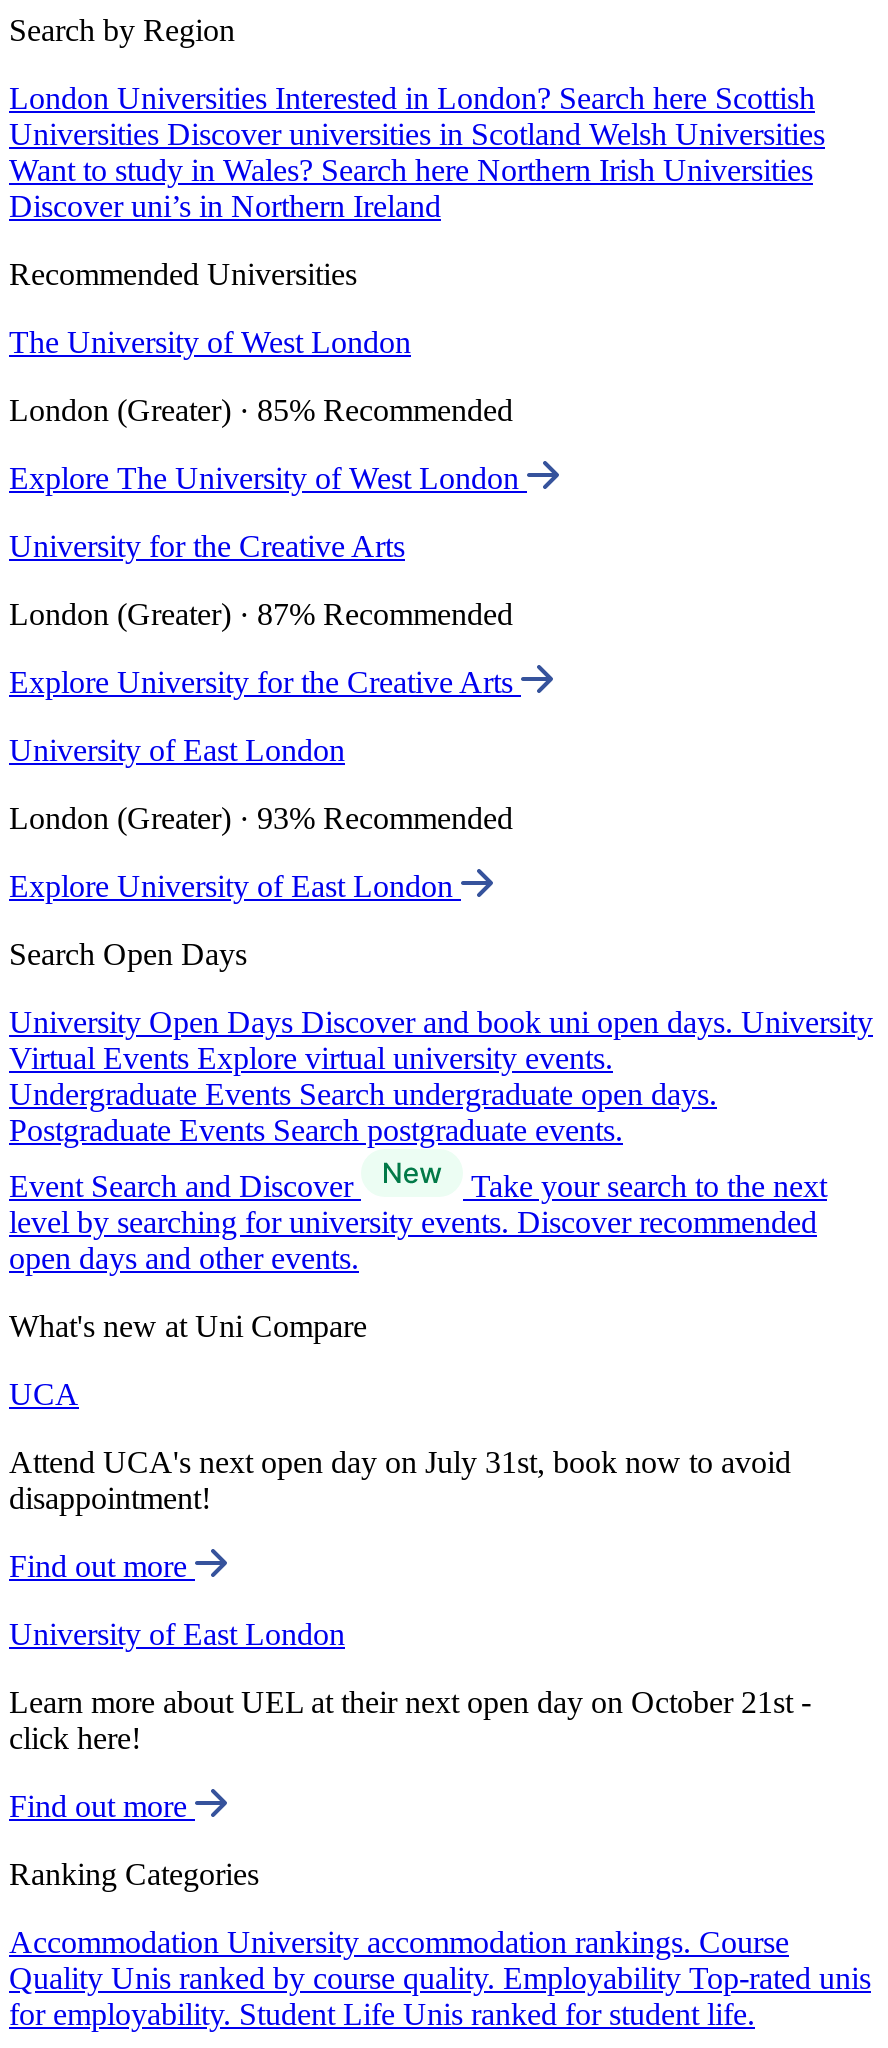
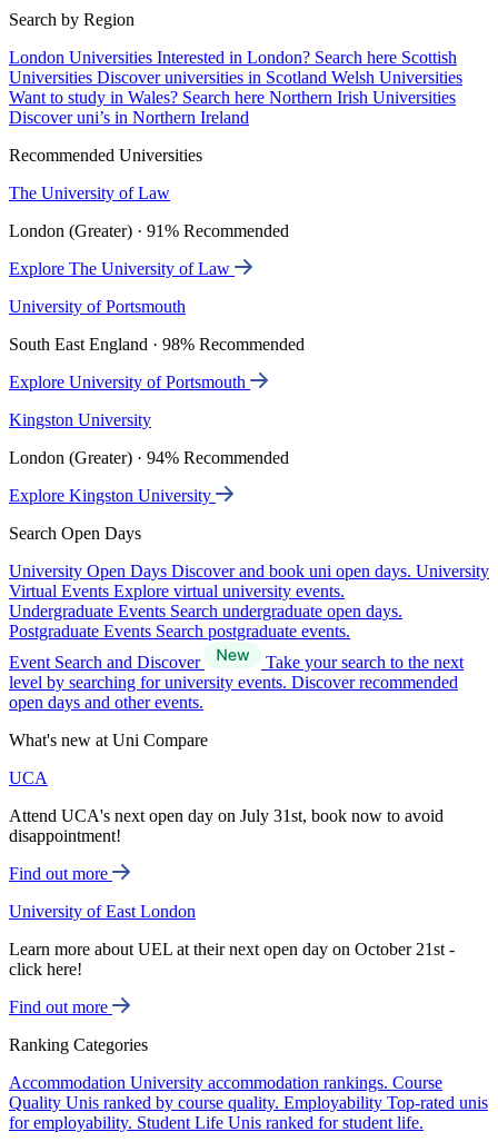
- The University of West London
+ The University of Law

- London (Greater) · 85% Recommended
+ London (Greater) · 91% Recommended

- Explore The University of West London
+ Explore The University of Law

- University for the Creative Arts
+ University of Portsmouth

- London (Greater) · 87% Recommended
+ South East England · 98% Recommended

- Explore University for the Creative Arts
+ Explore University of Portsmouth

- University of East London
+ Kingston University

- London (Greater) · 93% Recommended
+ London (Greater) · 94% Recommended

- Explore University of East London
+ Explore Kingston University
